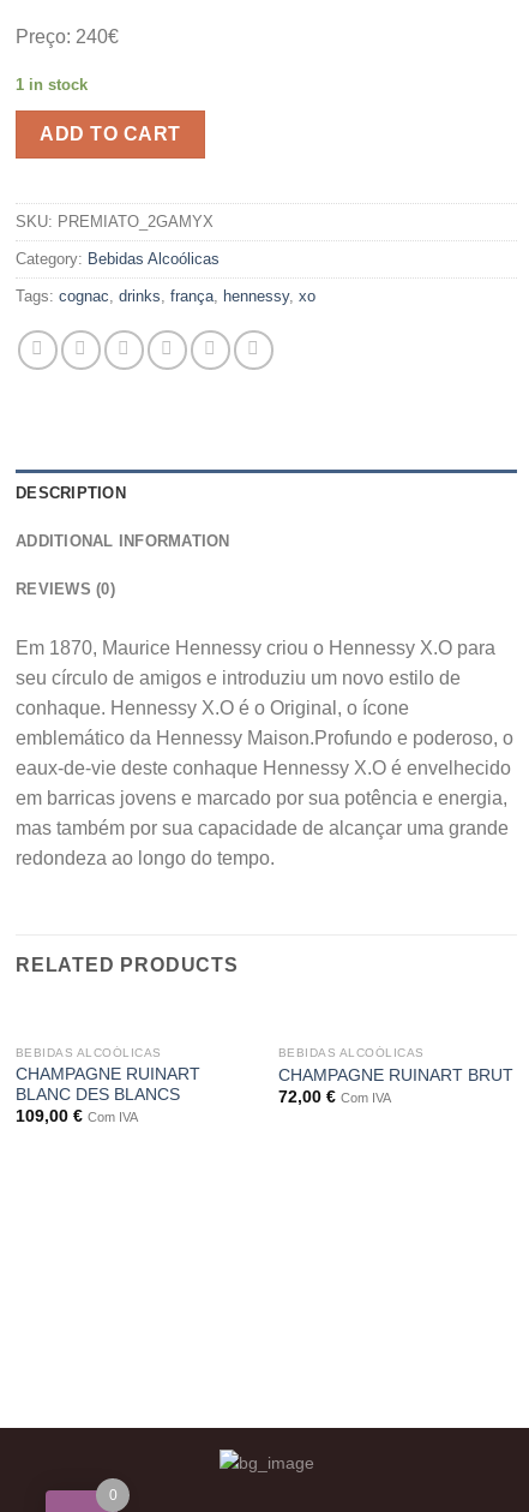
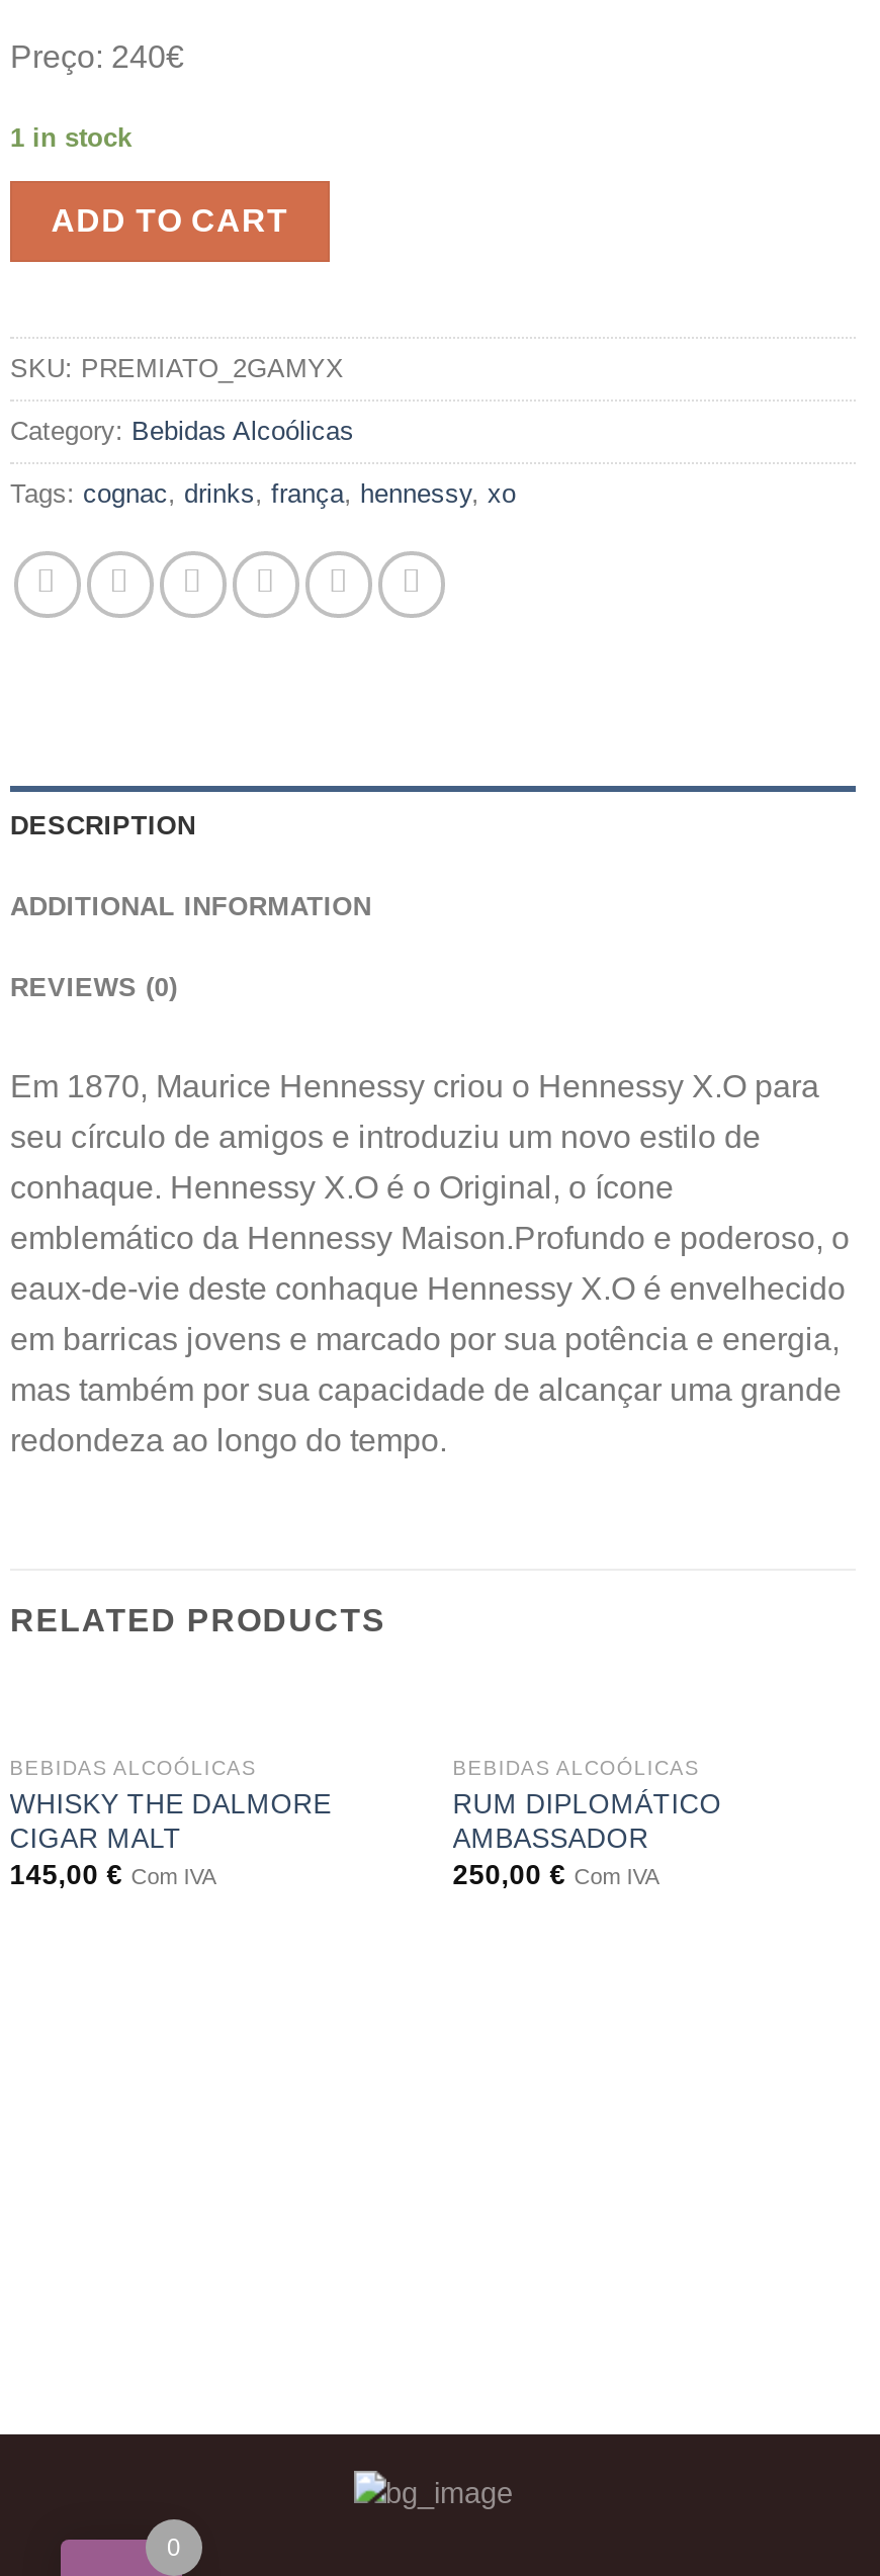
- CHAMPAGNE RUINART
- BLANC DES BLANCS
- 109,00 € Com IVA
+ WHISKY THE DALMORE
+ CIGAR MALT
+ 145,00 € Com IVA

- CHAMPAGNE RUINART BRUT
- 72,00 € Com IVA
+ RUM DIPLOMÁTICO
+ AMBASSADOR
+ 250,00 € Com IVA
